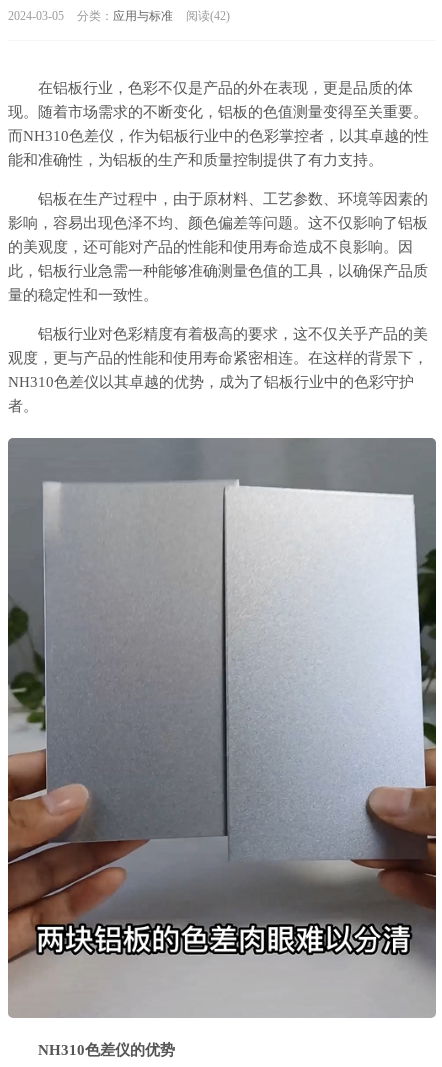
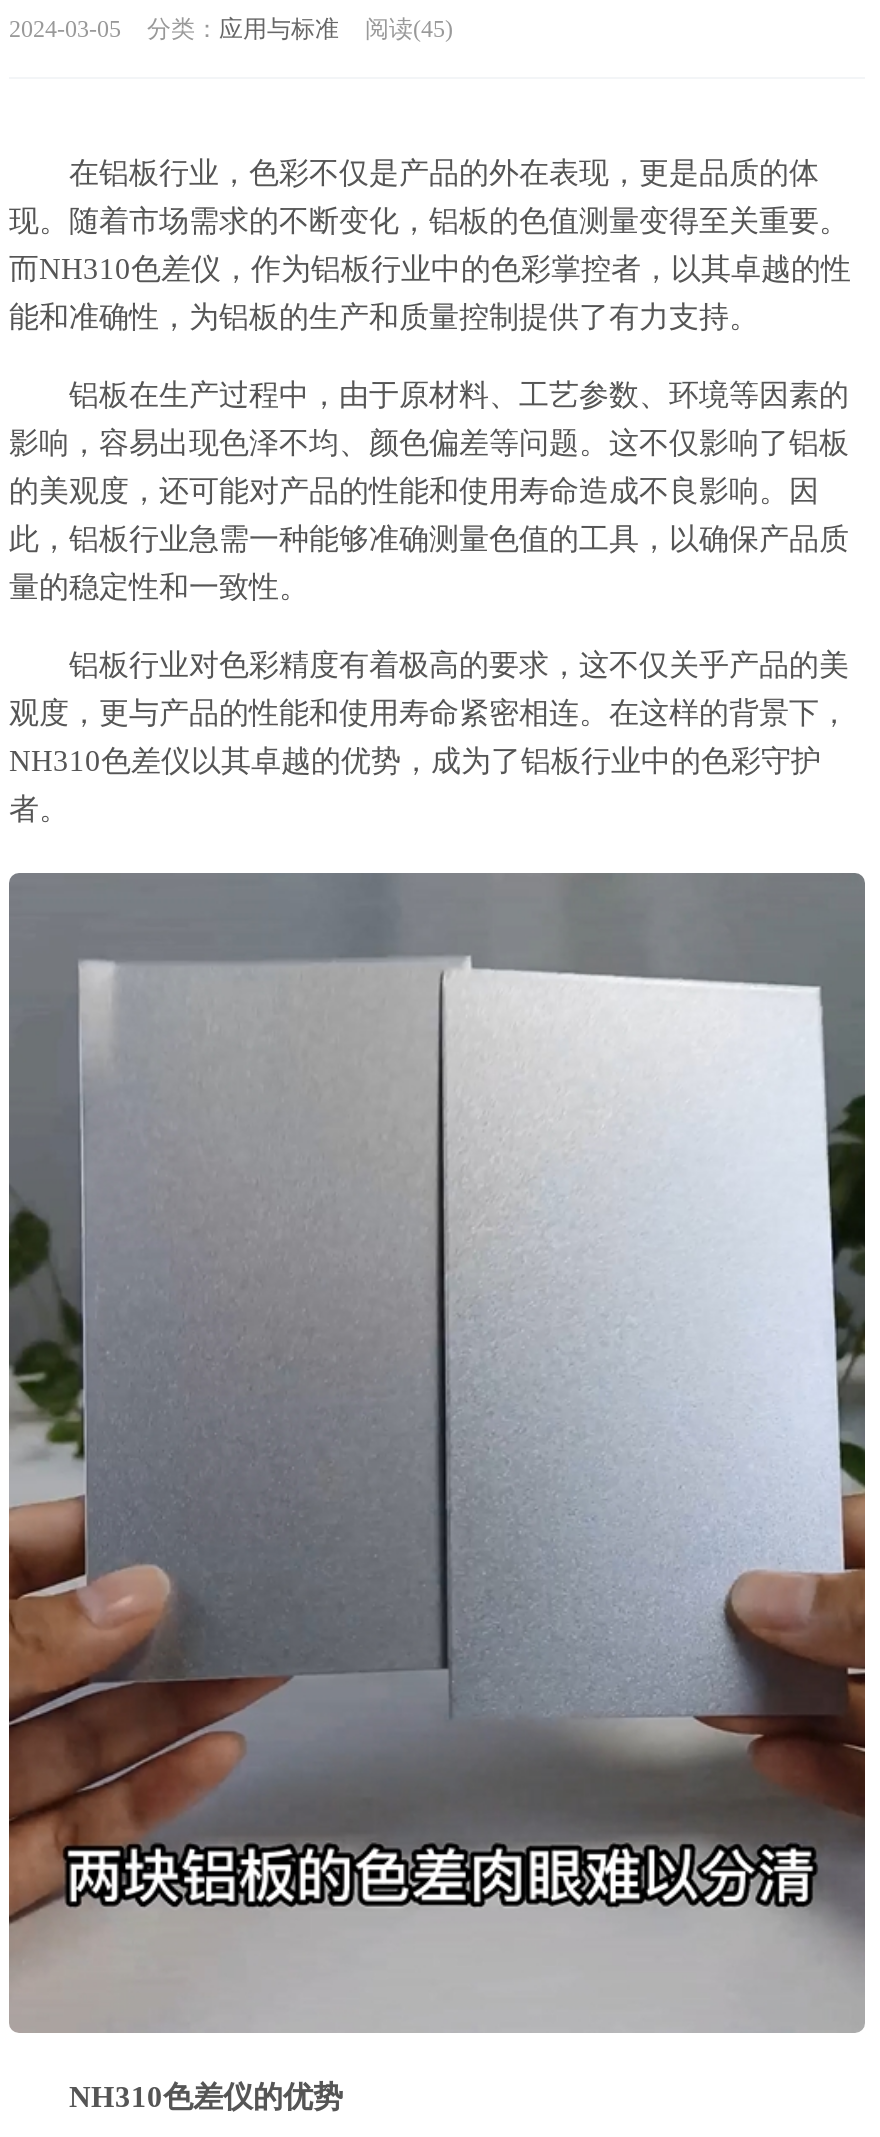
- 2024-03-05 分类：应用与标准 阅读(42)
+ 2024-03-05 分类：应用与标准 阅读(45)
